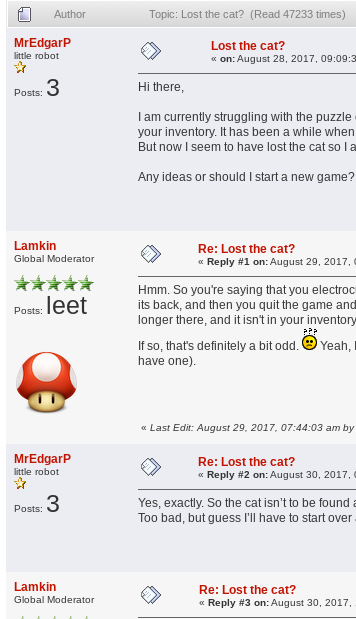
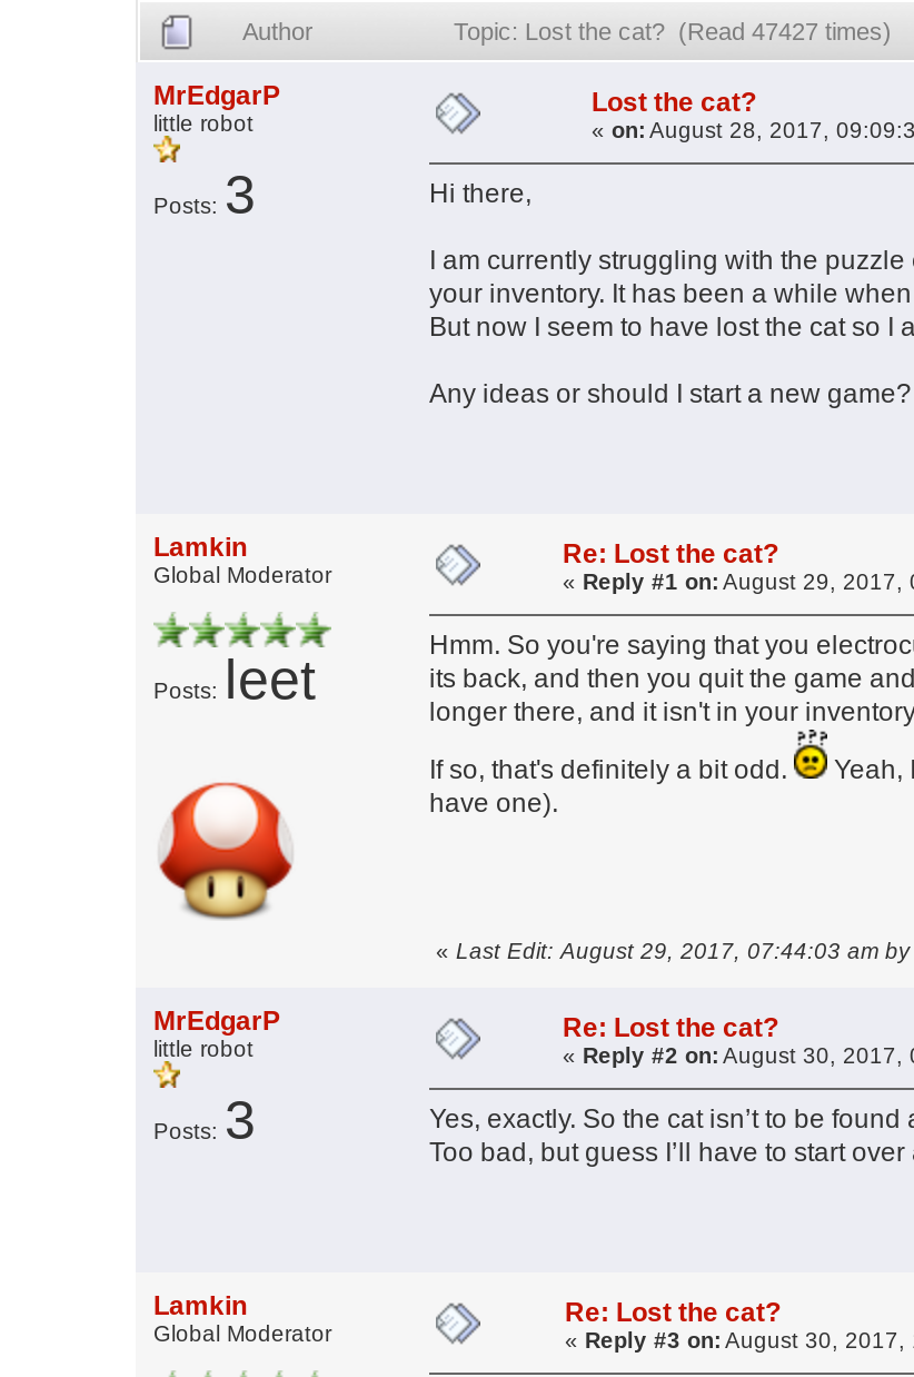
- Topic: Lost the cat? (Read 47233 times)
+ Topic: Lost the cat? (Read 47427 times)
